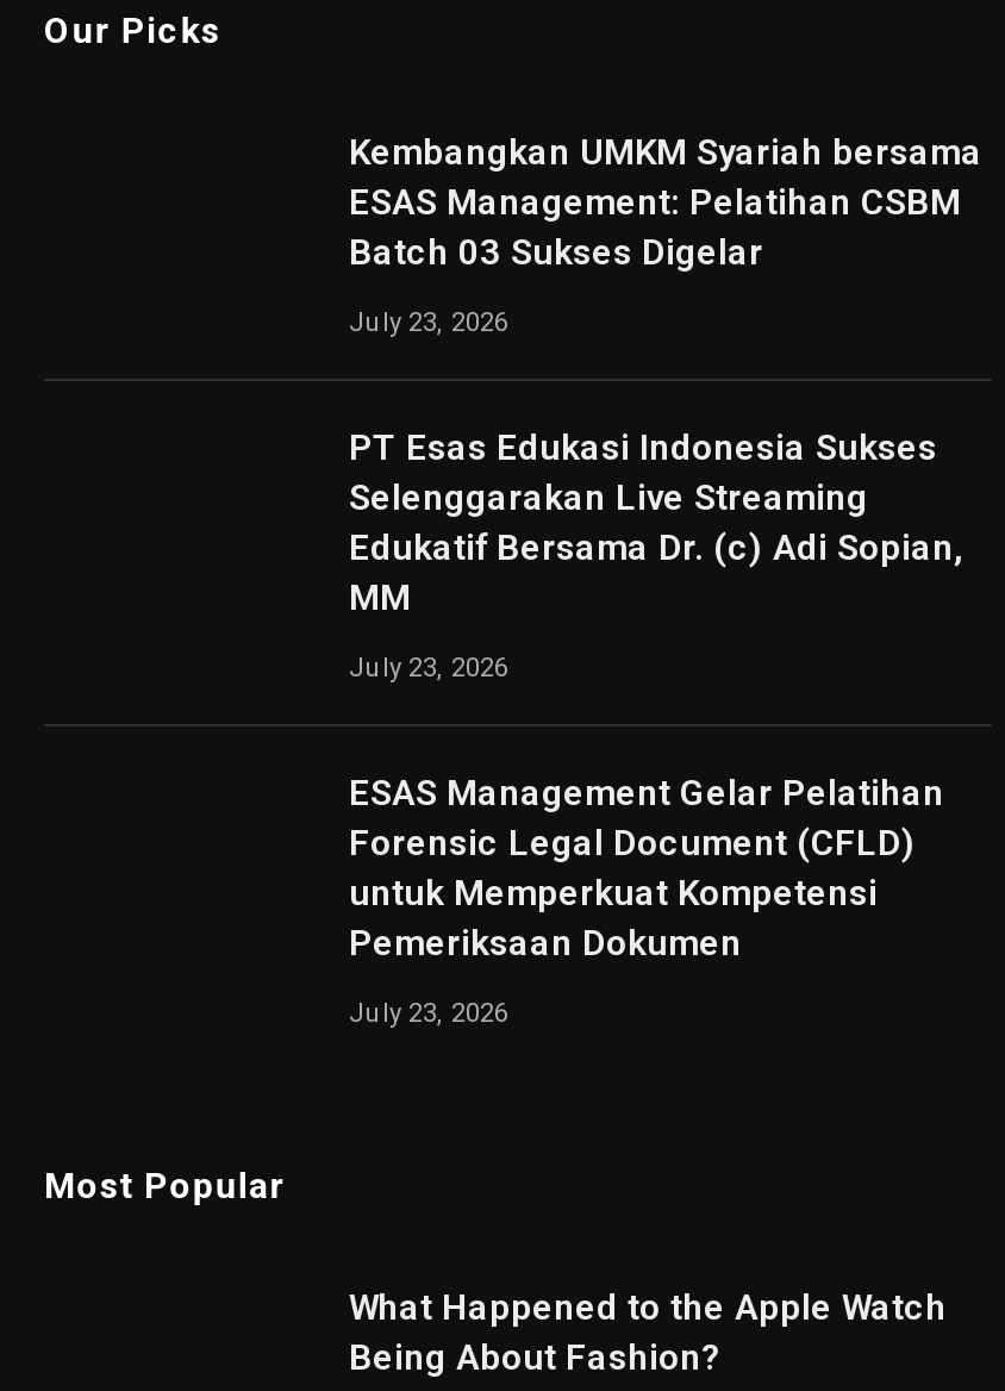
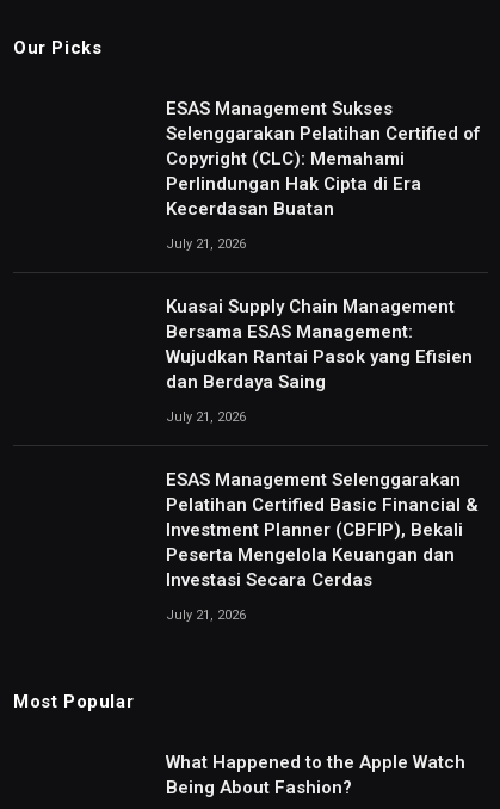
- Kembangkan UMKM Syariah bersama
- ESAS Management: Pelatihan CSBM
- Batch 03 Sukses Digelar
+ ESAS Management Sukses
+ Selenggarakan Pelatihan Certified of
+ Copyright (CLC): Memahami
+ Perlindungan Hak Cipta di Era
+ Kecerdasan Buatan

- July 23, 2026
+ July 21, 2026

- PT Esas Edukasi Indonesia Sukses
- Selenggarakan Live Streaming
- Edukatif Bersama Dr. (c) Adi Sopian,
- MM
+ Kuasai Supply Chain Management
+ Bersama ESAS Management:
+ Wujudkan Rantai Pasok yang Efisien
+ dan Berdaya Saing

- July 23, 2026
+ July 21, 2026

- ESAS Management Gelar Pelatihan
- Forensic Legal Document (CFLD)
- untuk Memperkuat Kompetensi
- Pemeriksaan Dokumen
+ ESAS Management Selenggarakan
+ Pelatihan Certified Basic Financial &
+ Investment Planner (CBFIP), Bekali
+ Peserta Mengelola Keuangan dan
+ Investasi Secara Cerdas

- July 23, 2026
+ July 21, 2026
